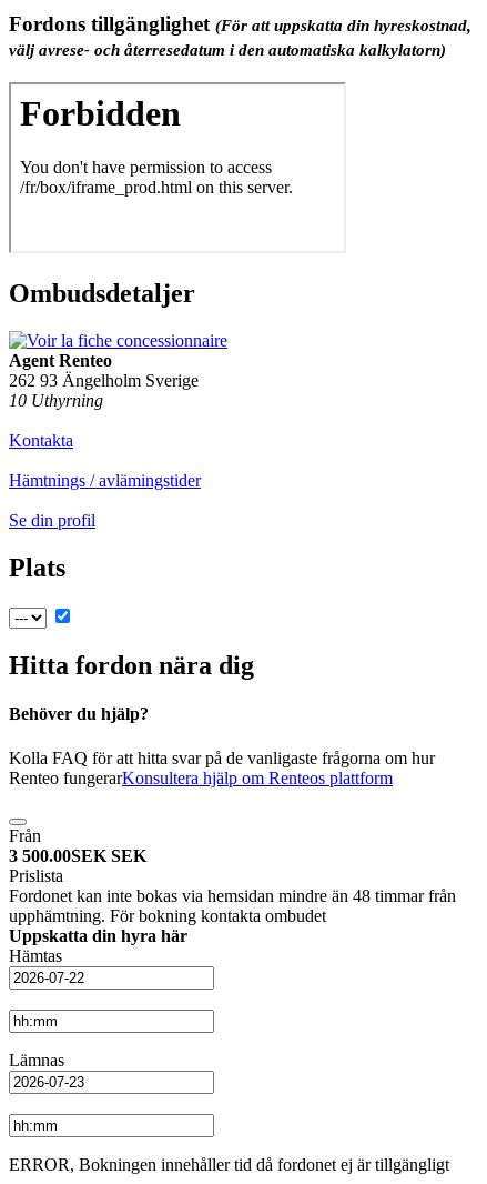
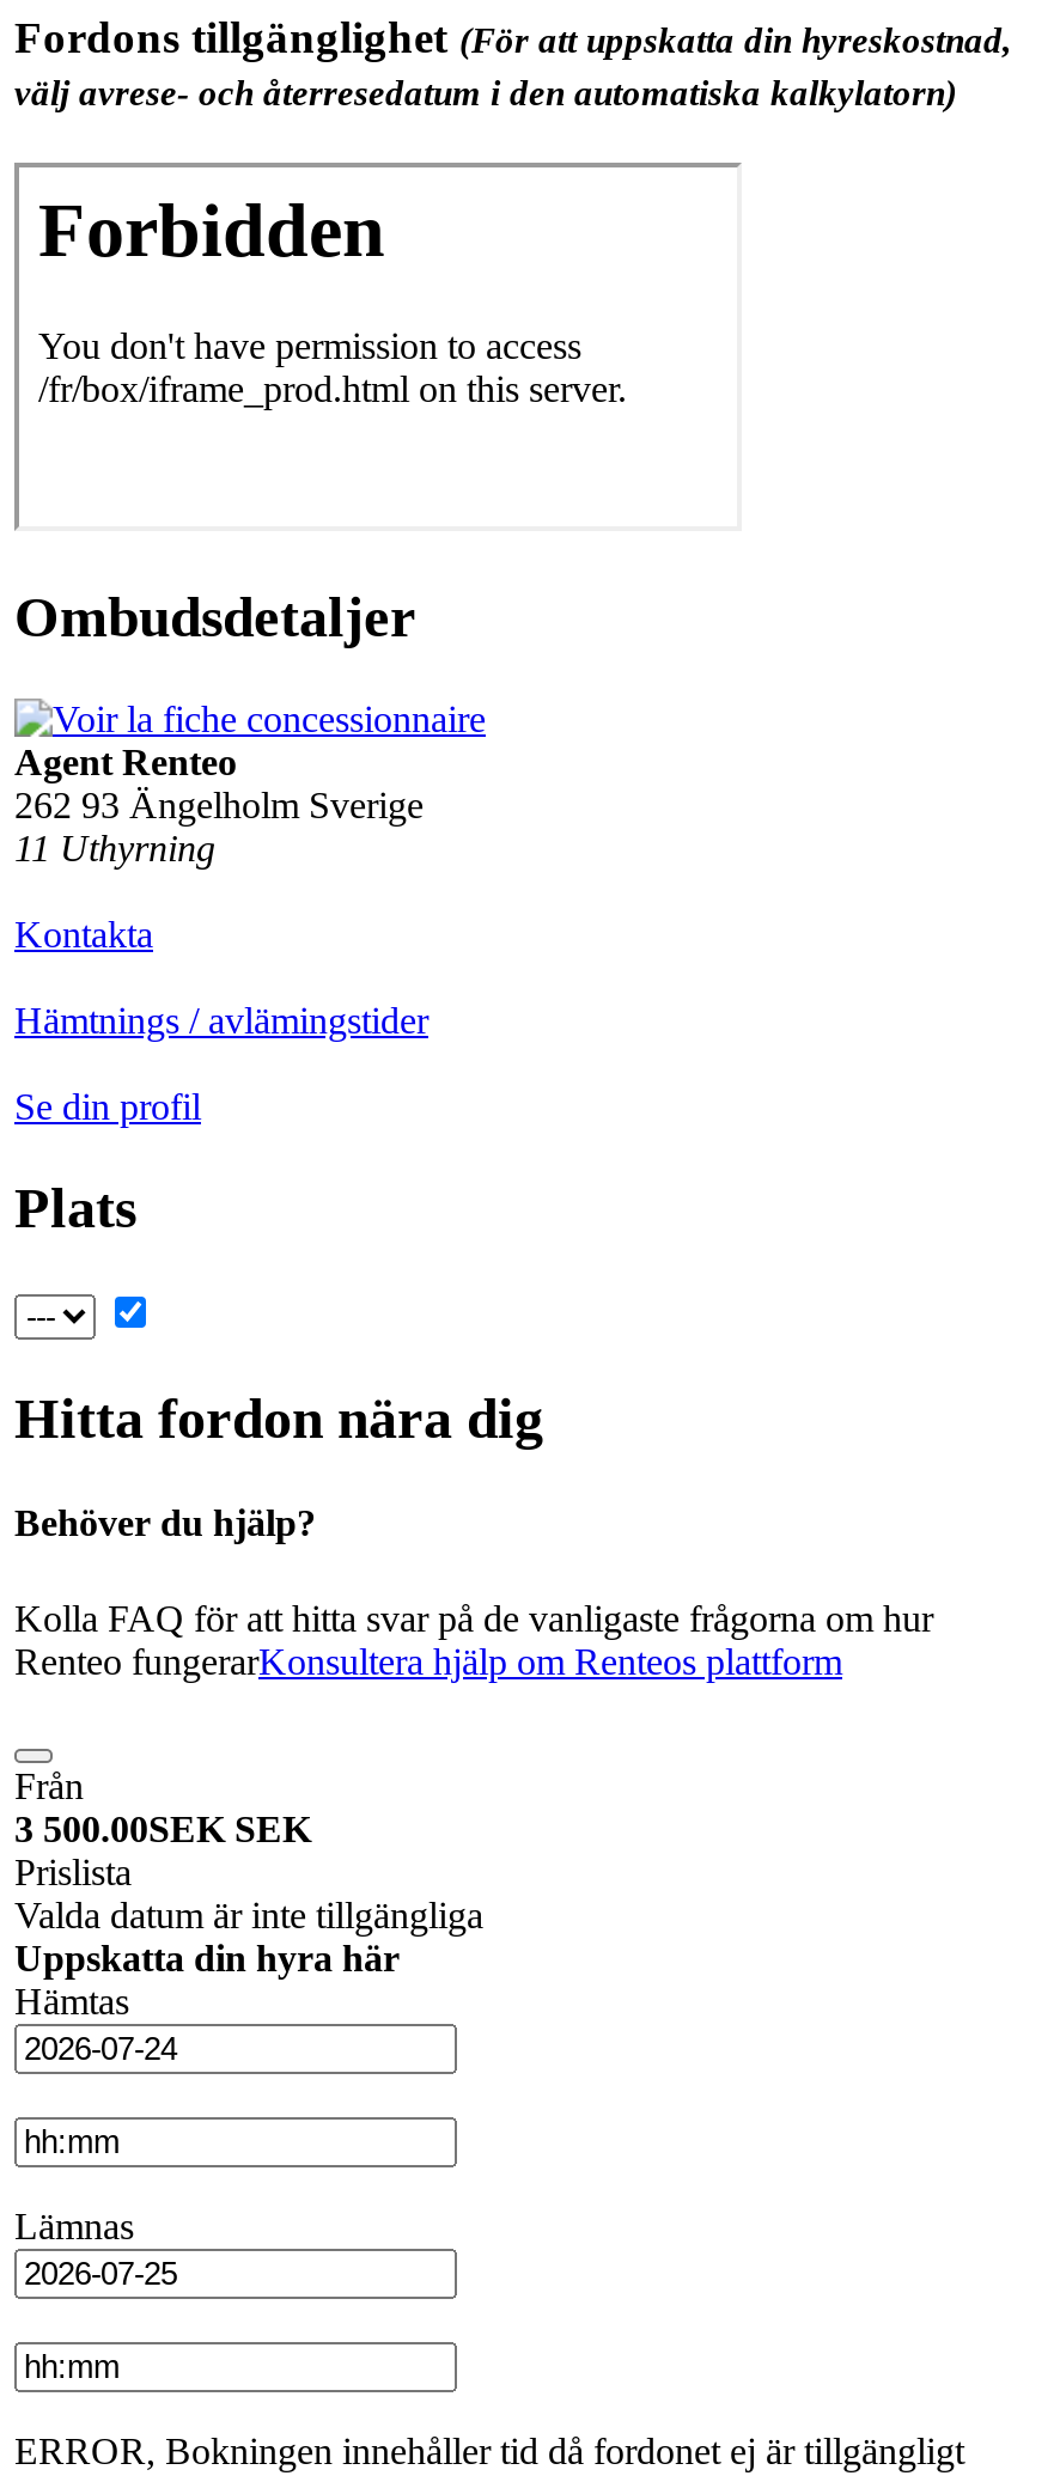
- 10 Uthyrning
+ 11 Uthyrning

- Fordonet kan inte bokas via hemsidan mindre än 48 timmar från
- upphämtning. För bokning kontakta ombudet
+ Valda datum är inte tillgängliga
